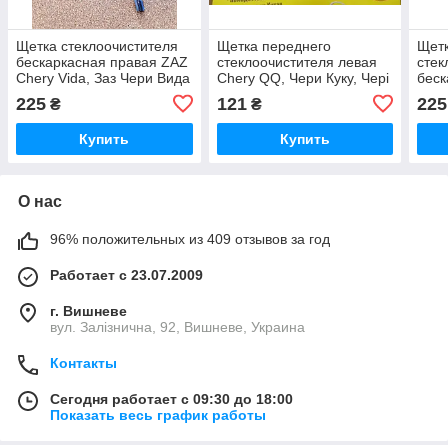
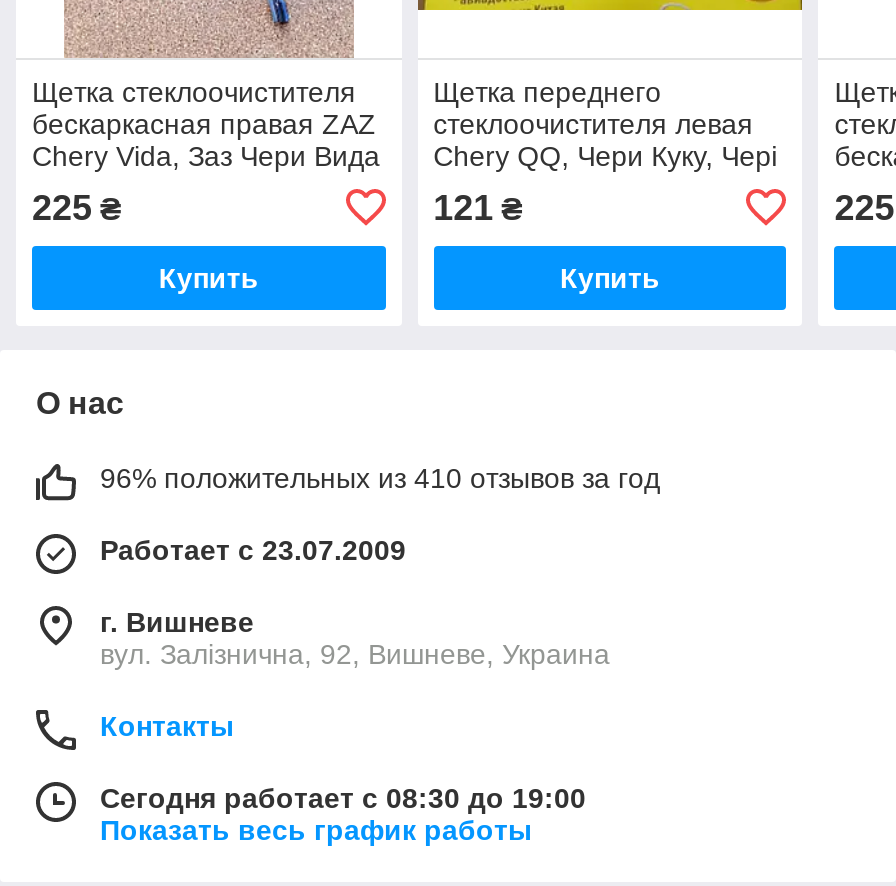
- 96% положительных из 409 отзывов за год
+ 96% положительных из 410 отзывов за год

- Сегодня работает с 09:30 до 18:00
+ Сегодня работает с 08:30 до 19:00
